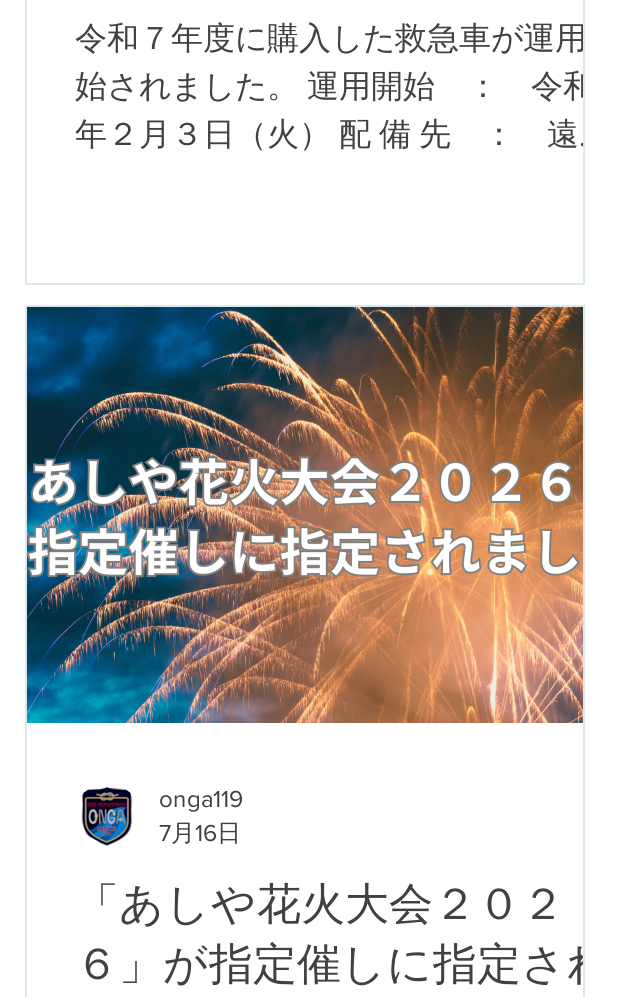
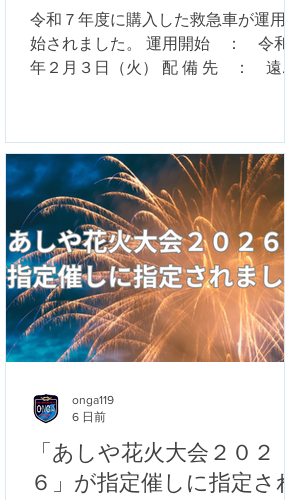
- 7月16日
+ 6 日前
